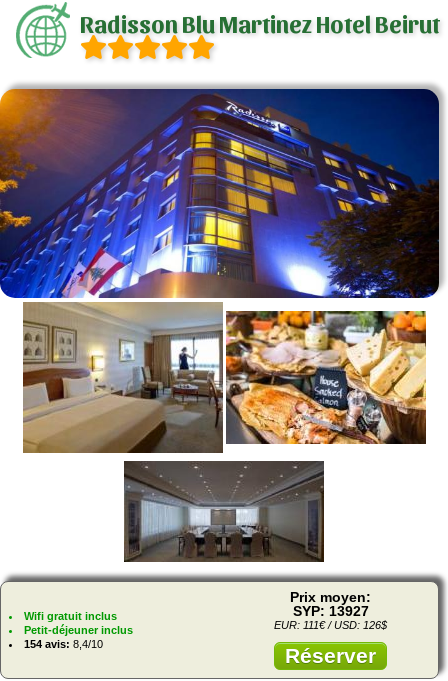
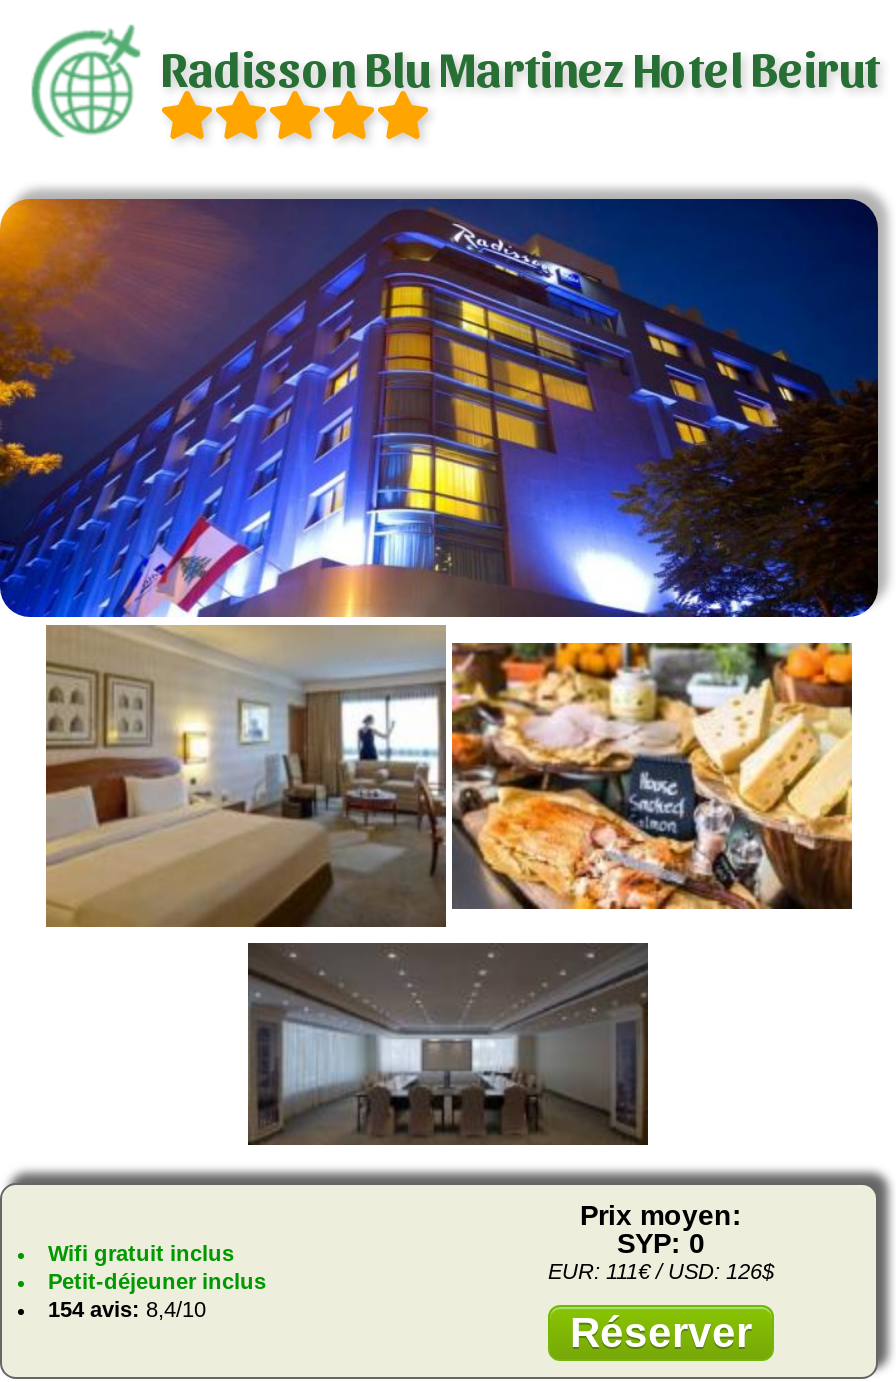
- SYP: 13927
+ SYP: 0
